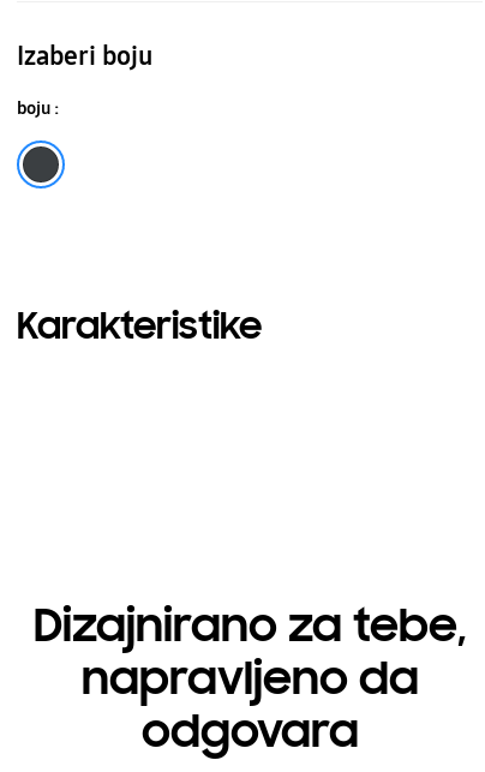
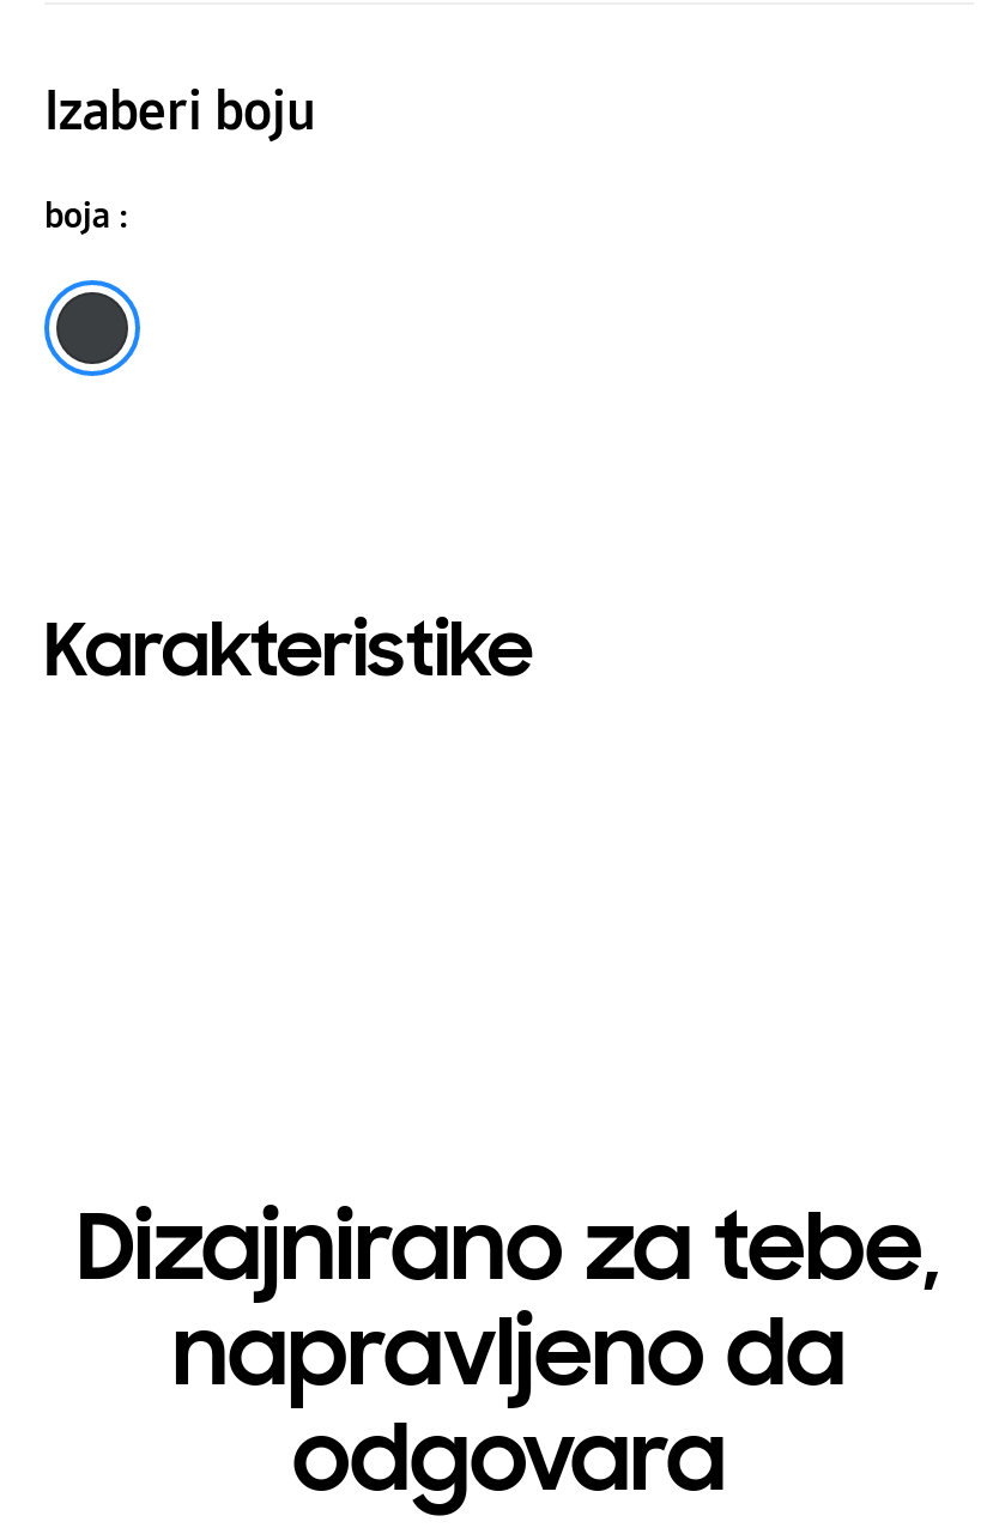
- boju :
+ boja :
